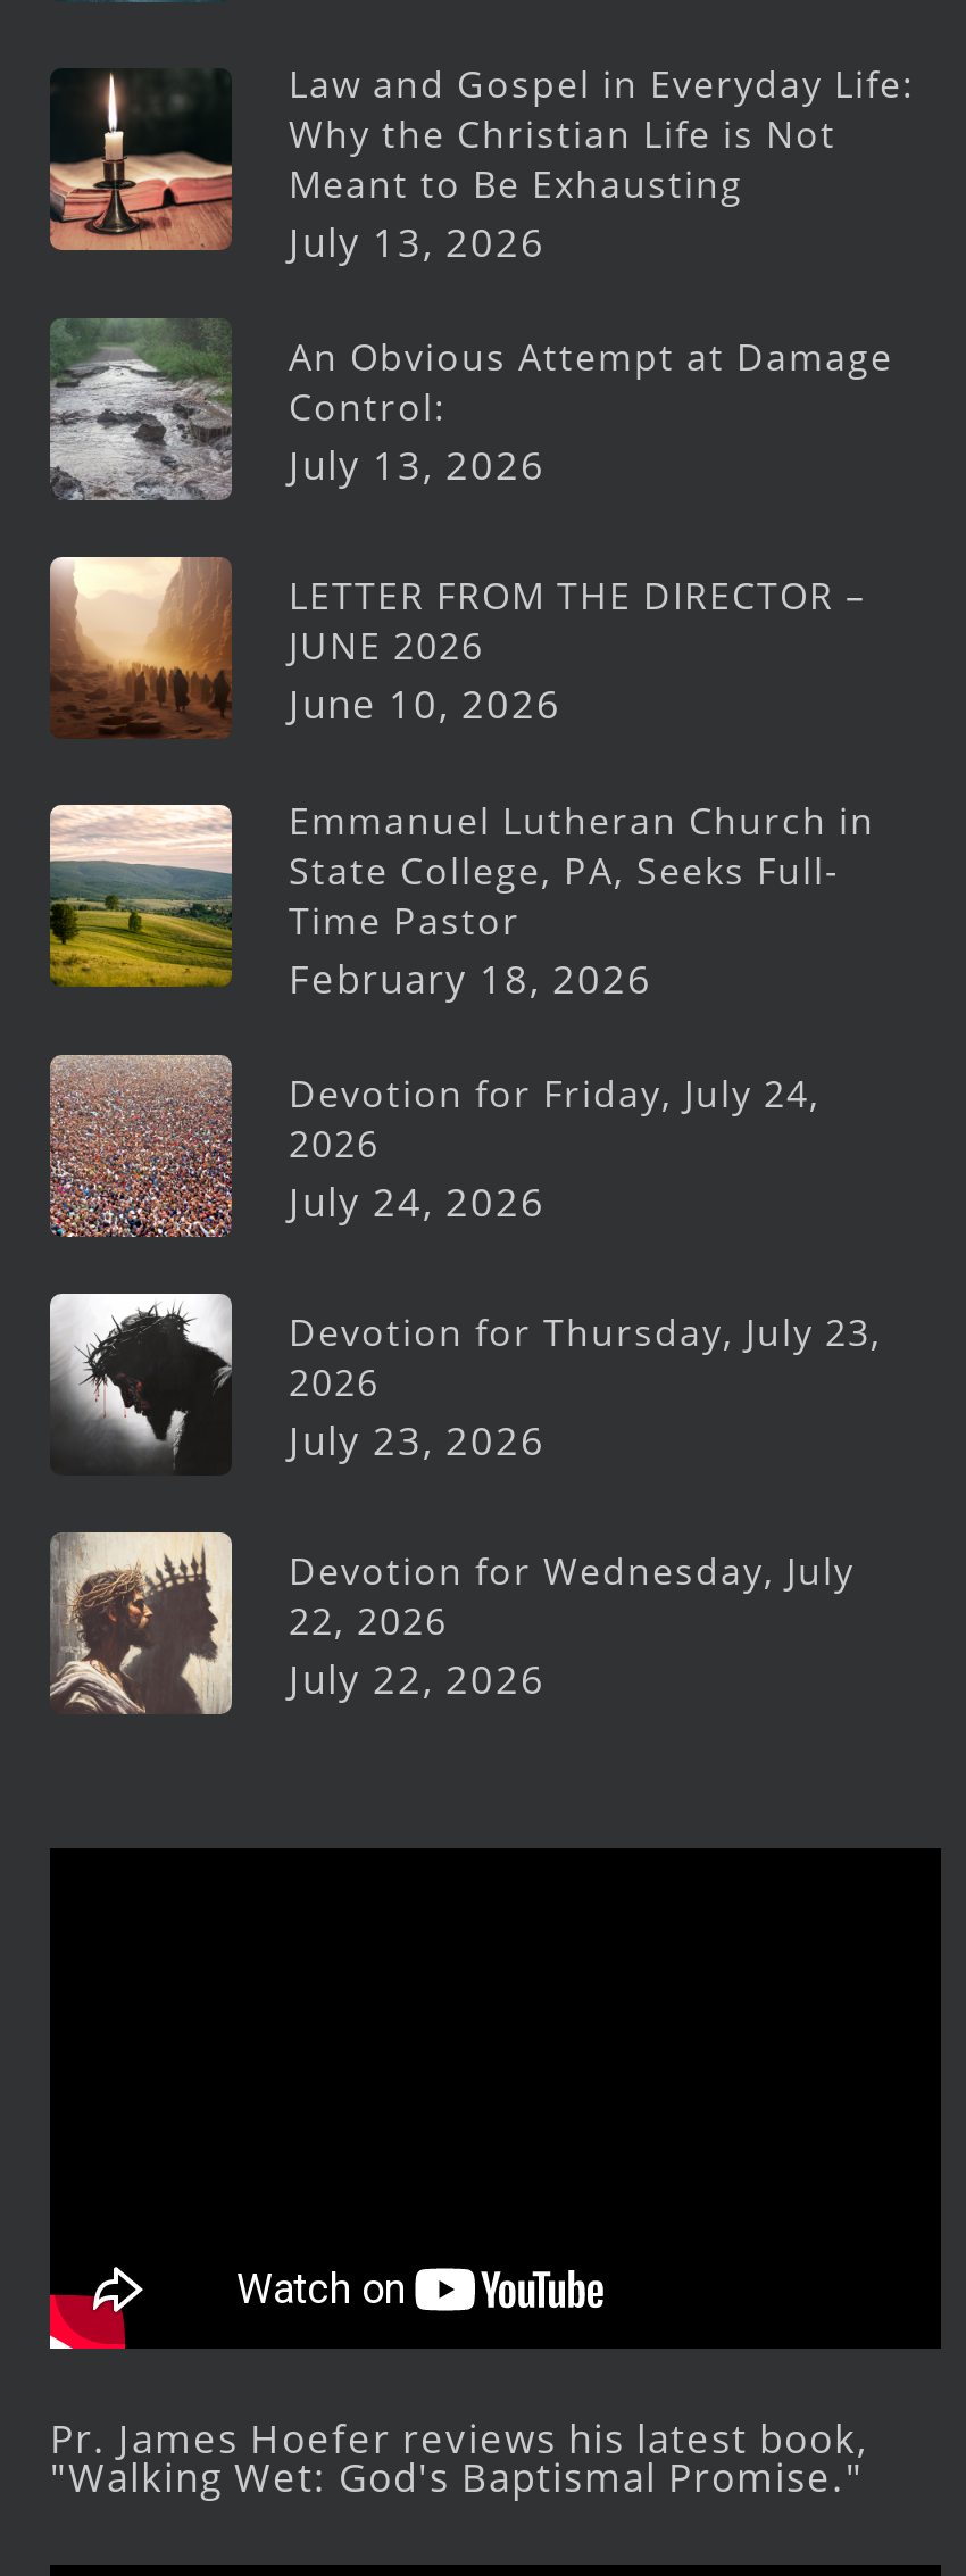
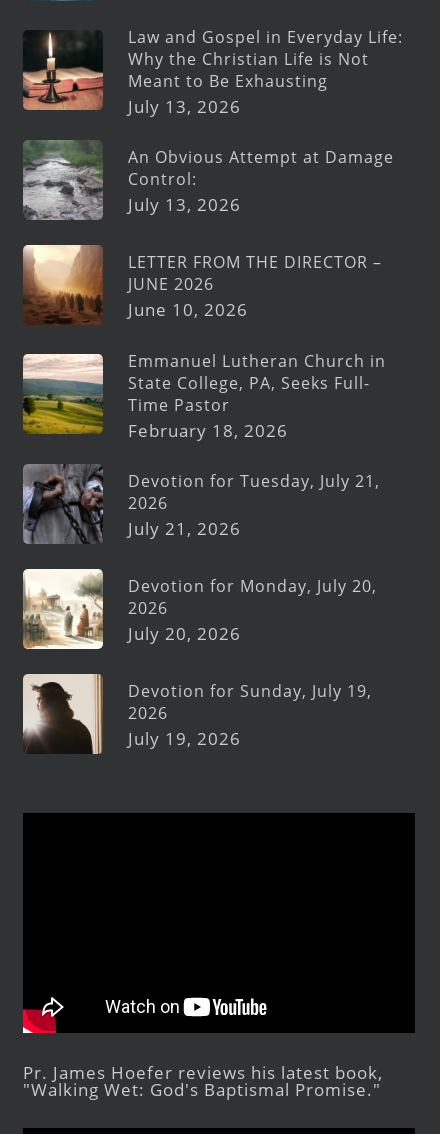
- [image]
- Devotion for Friday, July 24,
+ [image]
+ Devotion for Tuesday, July 21,

- July 24, 2026
+ July 21, 2026

- [image]
- Devotion for Thursday, July 23,
+ [image]
+ Devotion for Monday, July 20,

- July 23, 2026
+ July 20, 2026

- [image]
- Devotion for Wednesday, July
- 22, 2026
- July 22, 2026
+ [image]
+ Devotion for Sunday, July 19,
+ 2026
+ July 19, 2026
